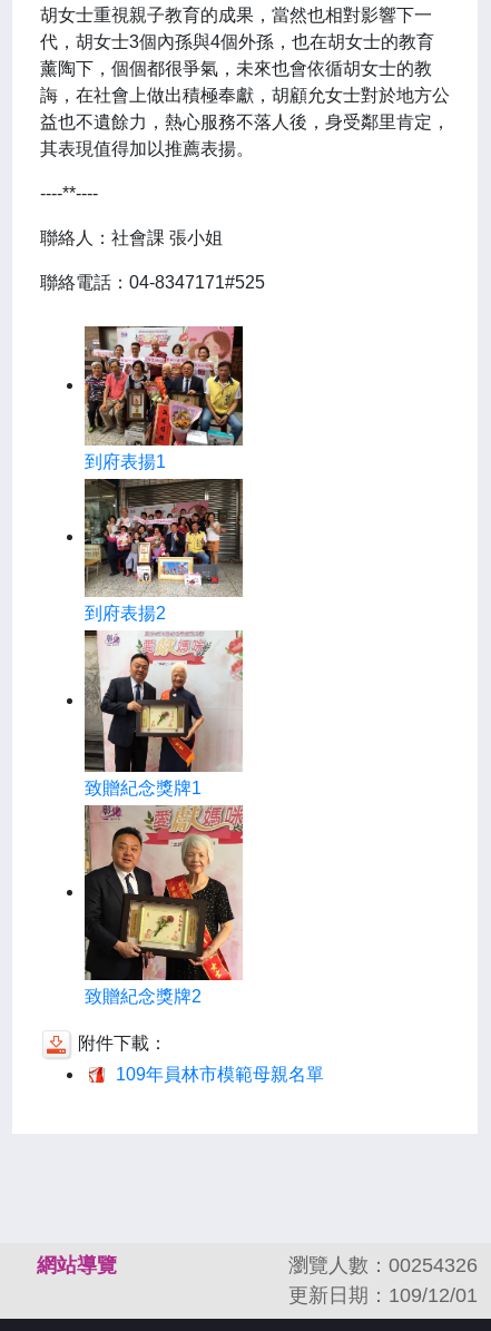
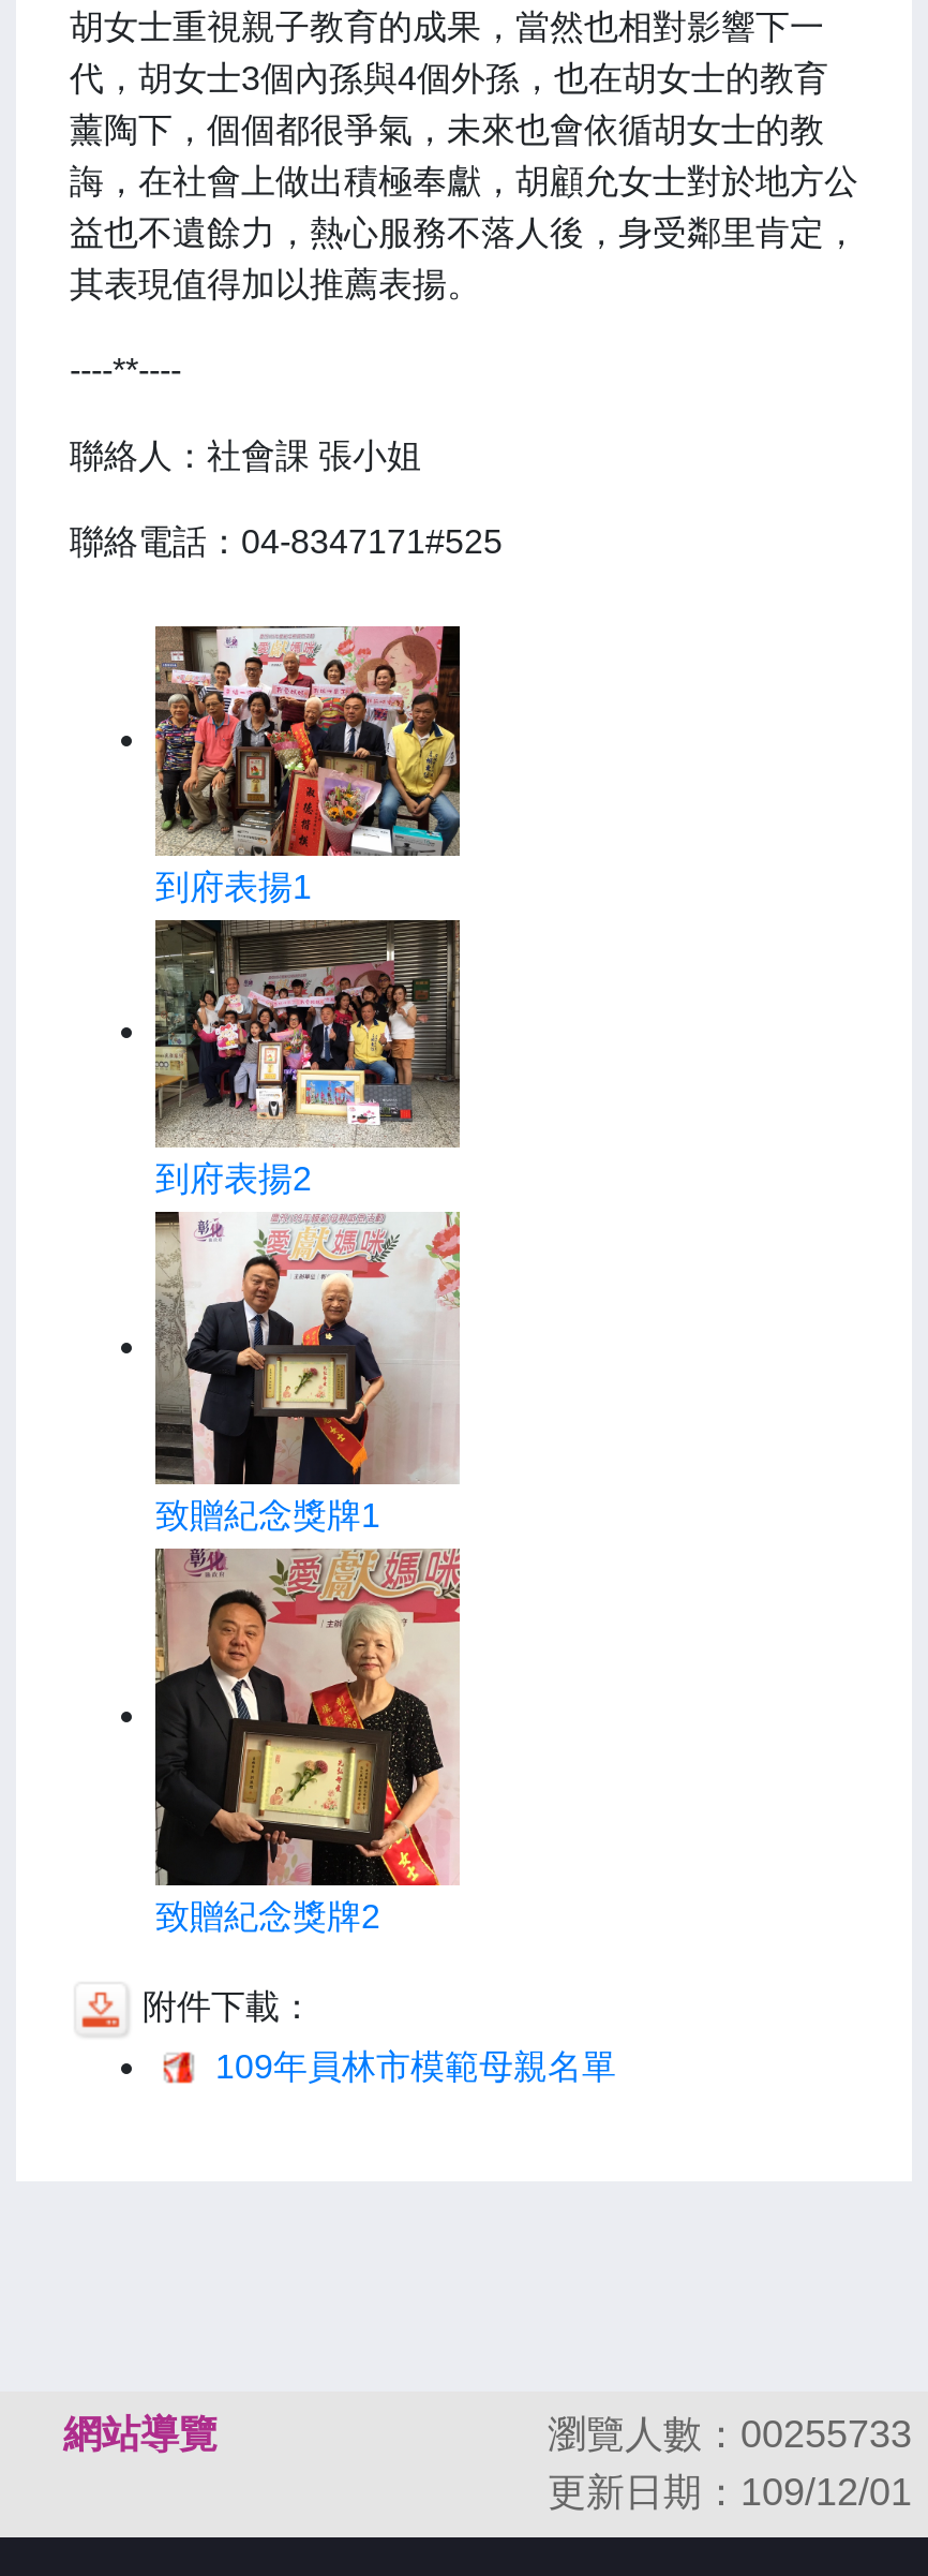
- 瀏覽人數：00254326
+ 瀏覽人數：00255733
